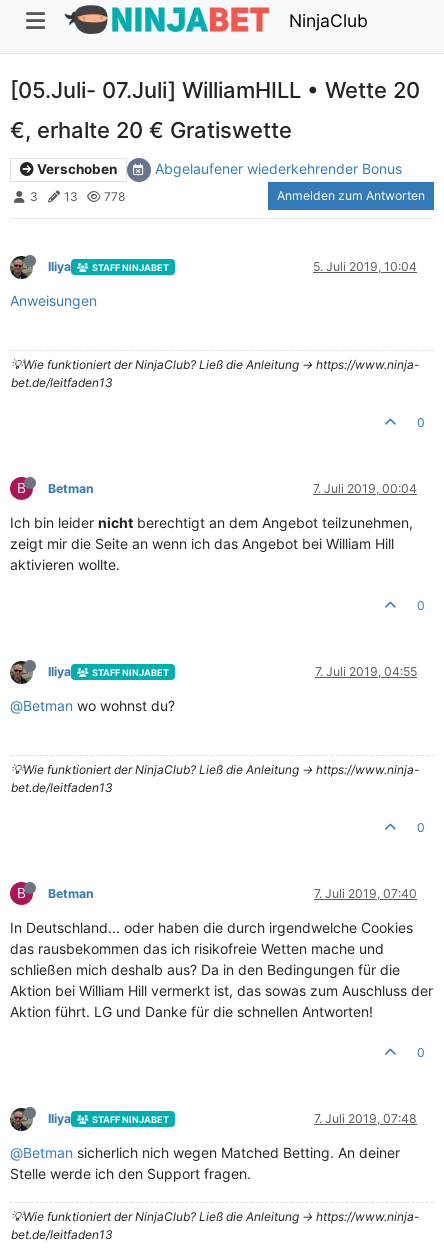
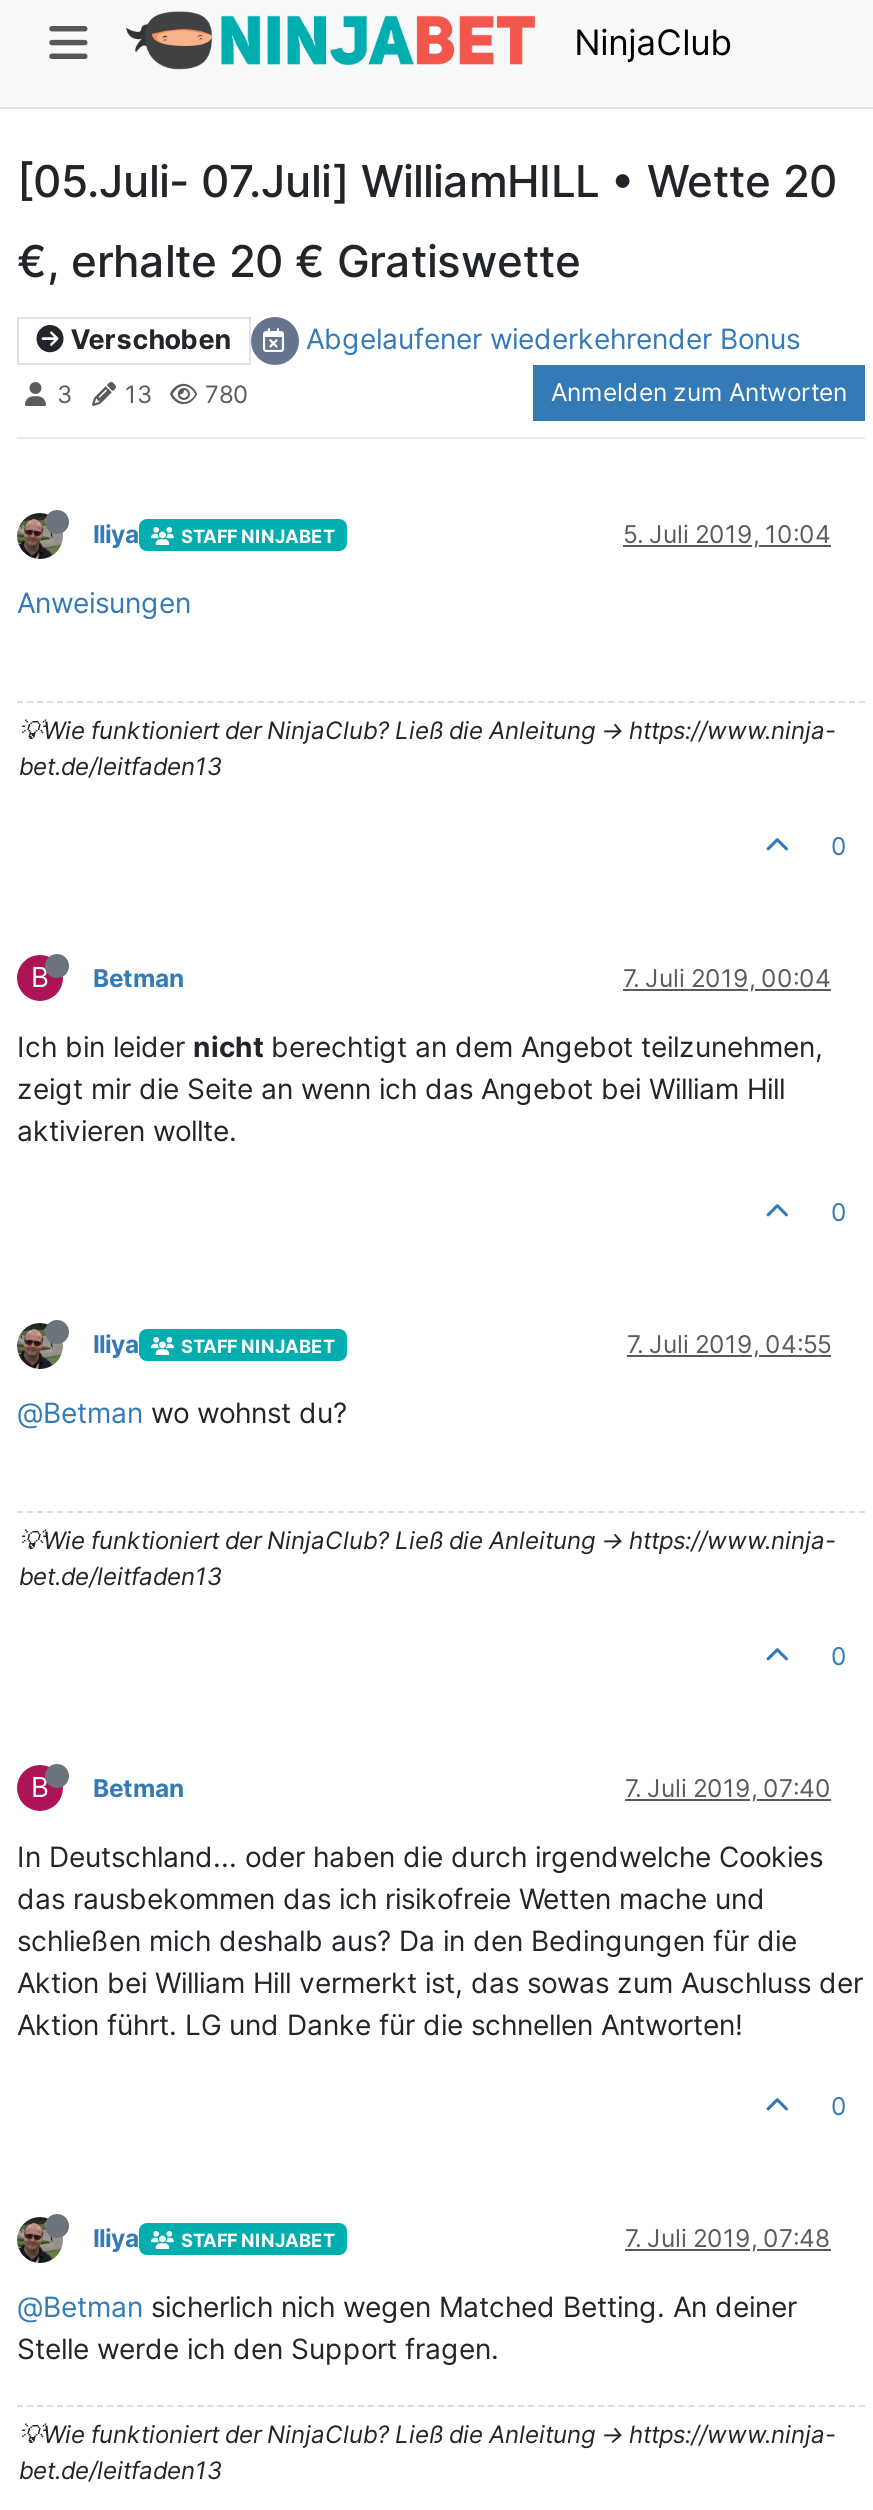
- 3 13 778
+ 3 13 780
